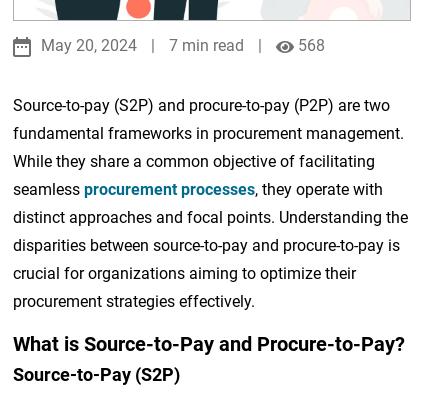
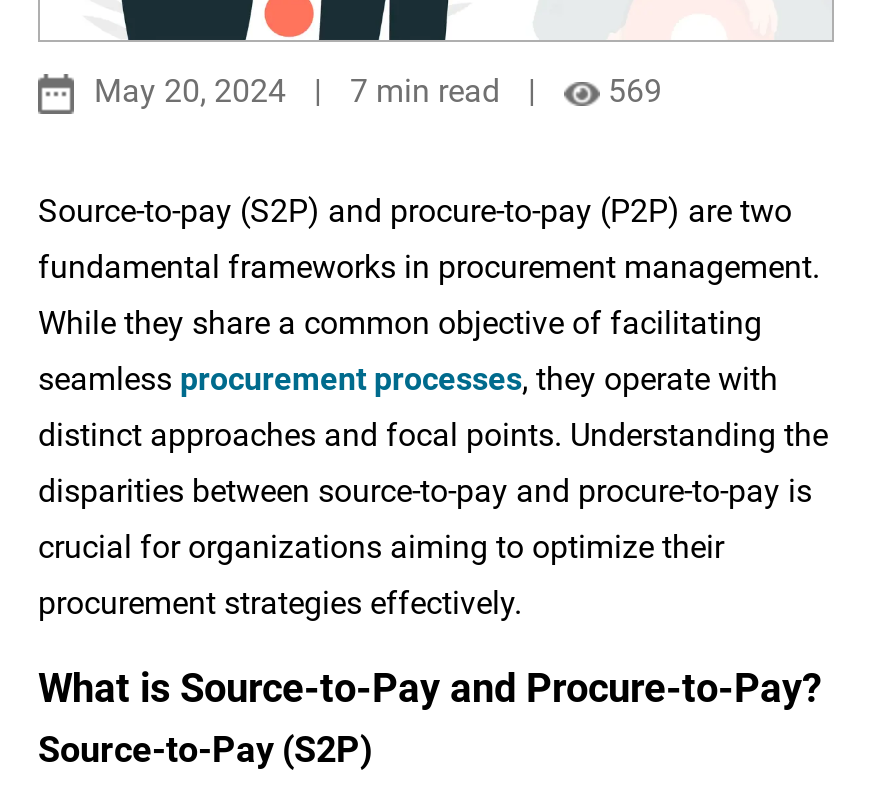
- 568
+ 569
